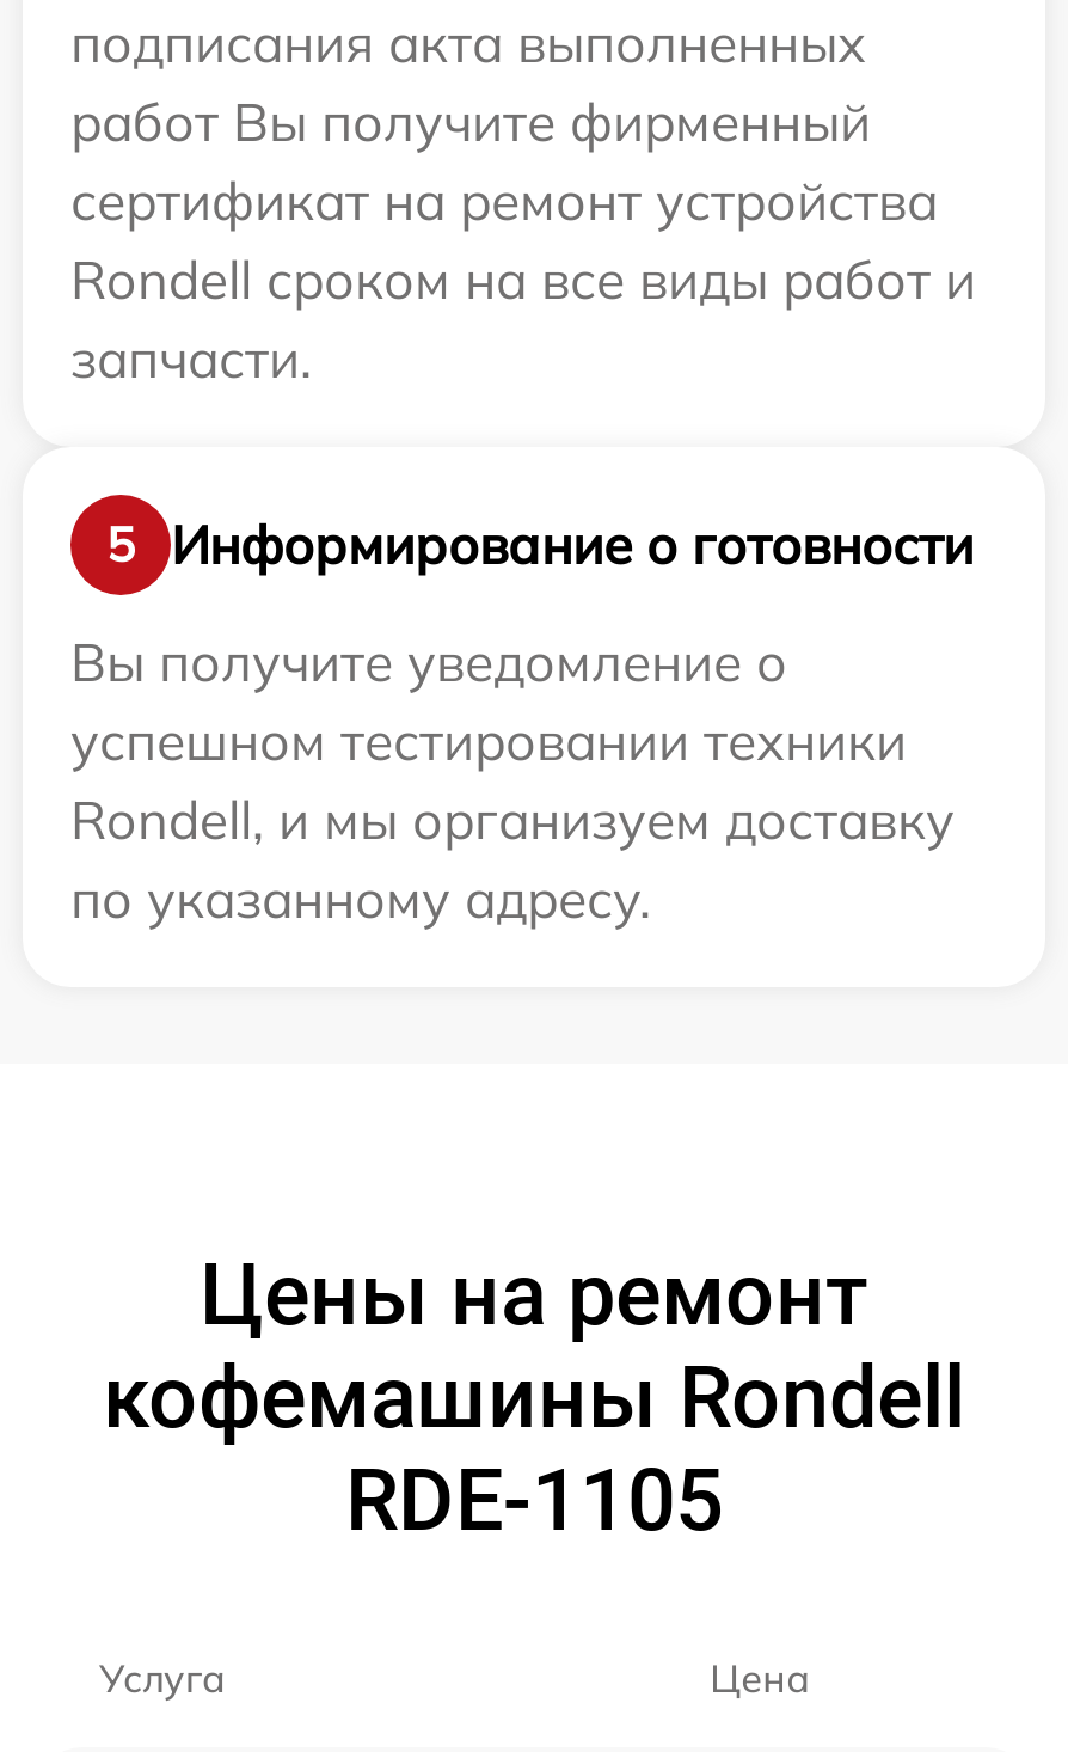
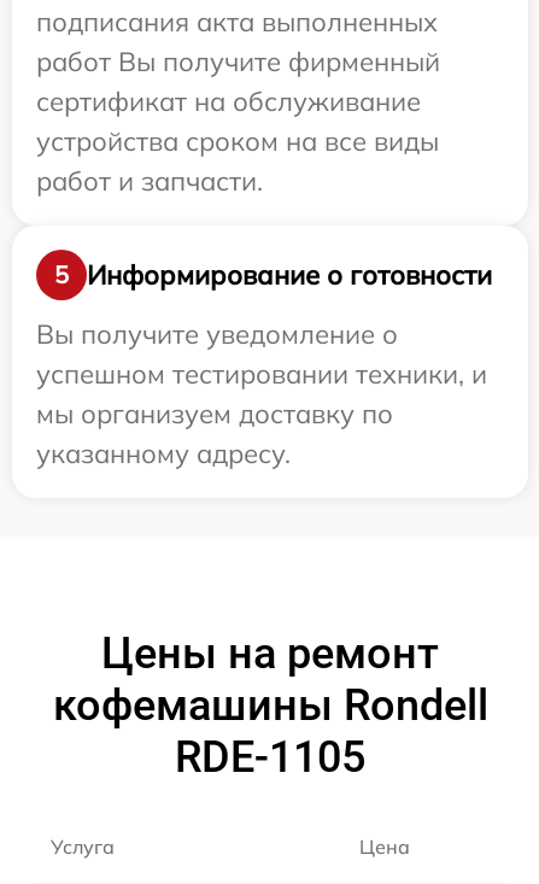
- сертификат на ремонт устройства
- Rondell сроком на все виды работ и
- запчасти.
+ сертификат на обслуживание
+ устройства сроком на все виды
+ работ и запчасти.

- успешном тестировании техники
- Rondell, и мы организуем доставку
- по указанному адресу.
+ успешном тестировании техники, и
+ мы организуем доставку по
+ указанному адресу.
